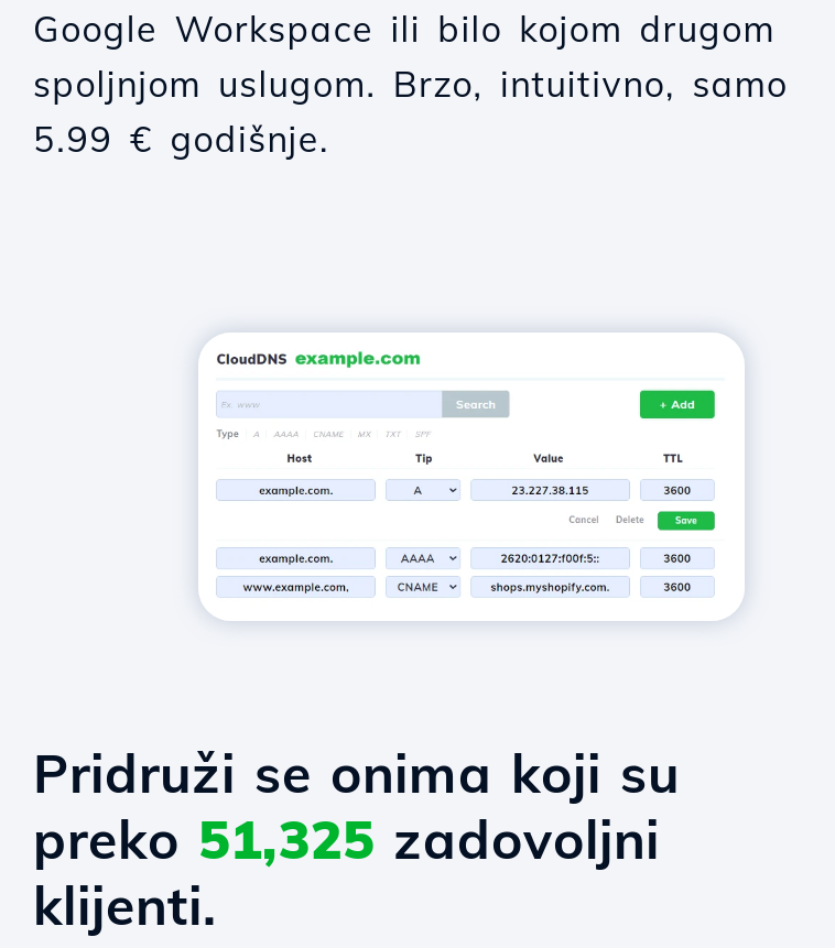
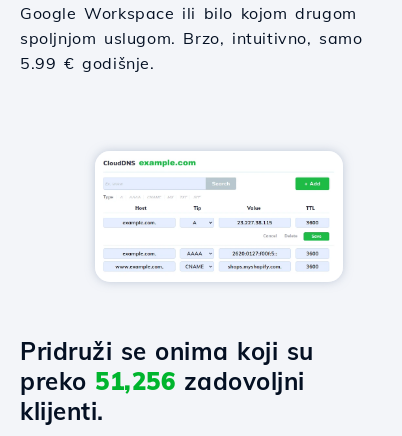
- preko 51,325 zadovoljni
+ preko 51,256 zadovoljni
